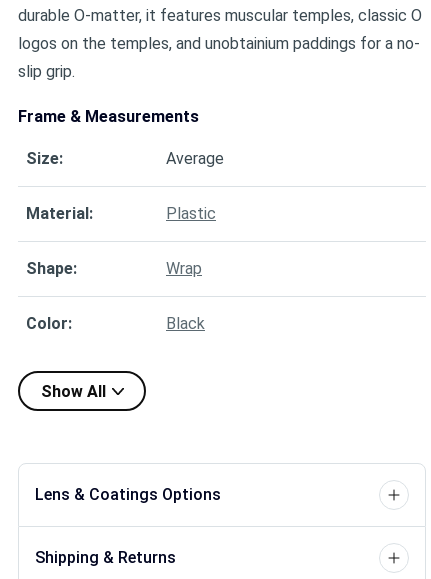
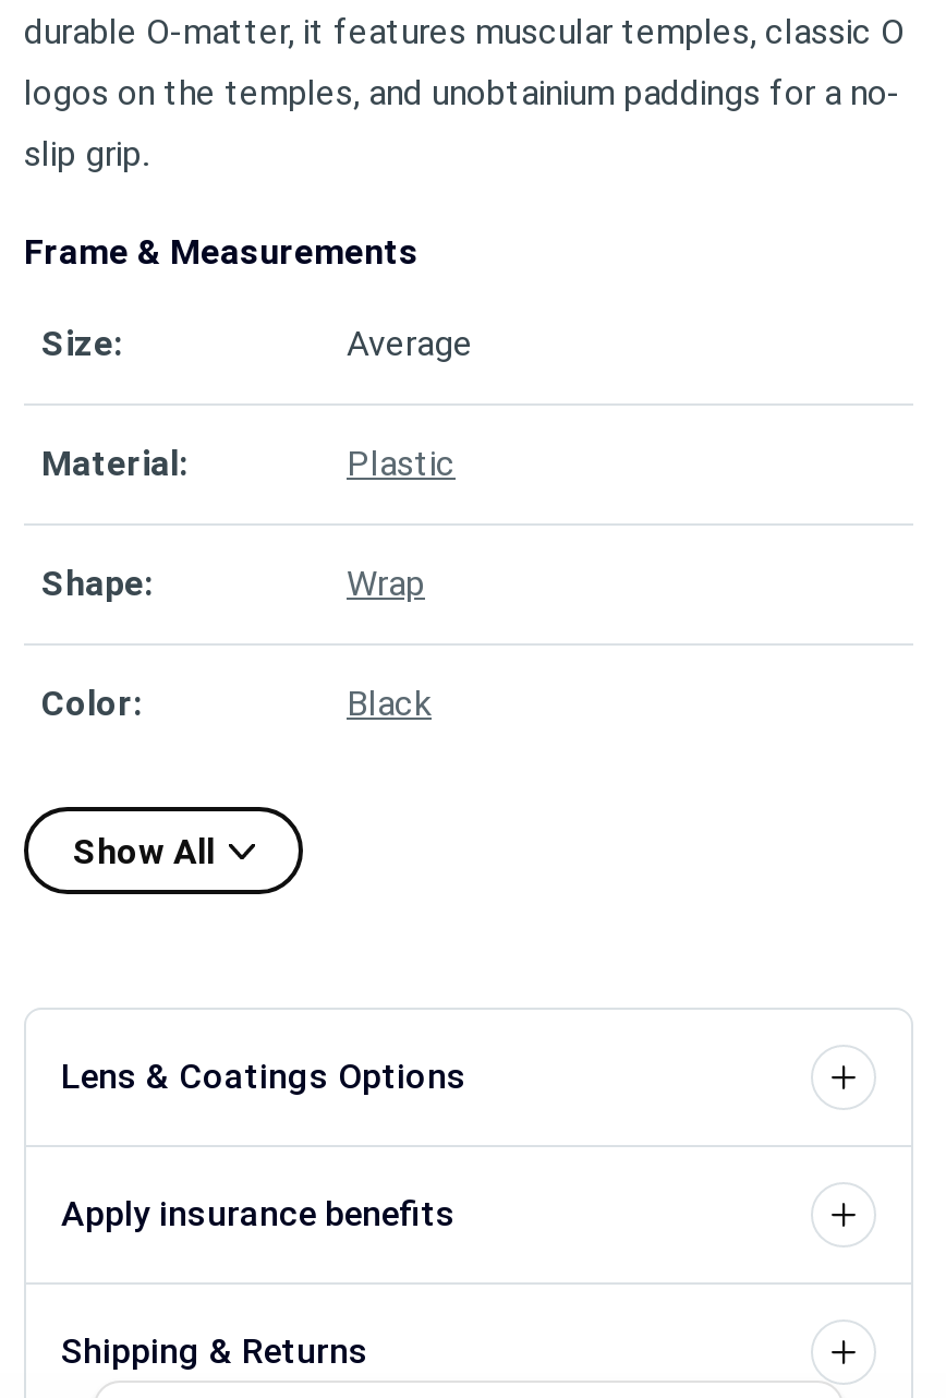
+ Apply insurance benefits
